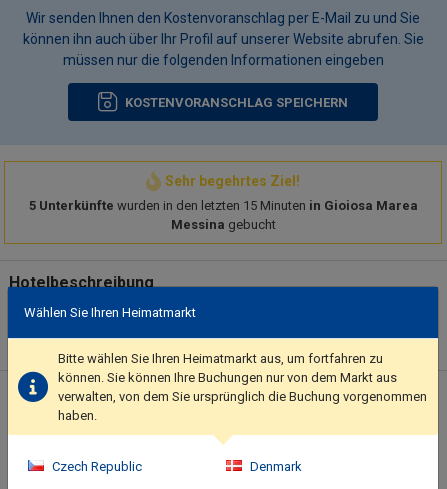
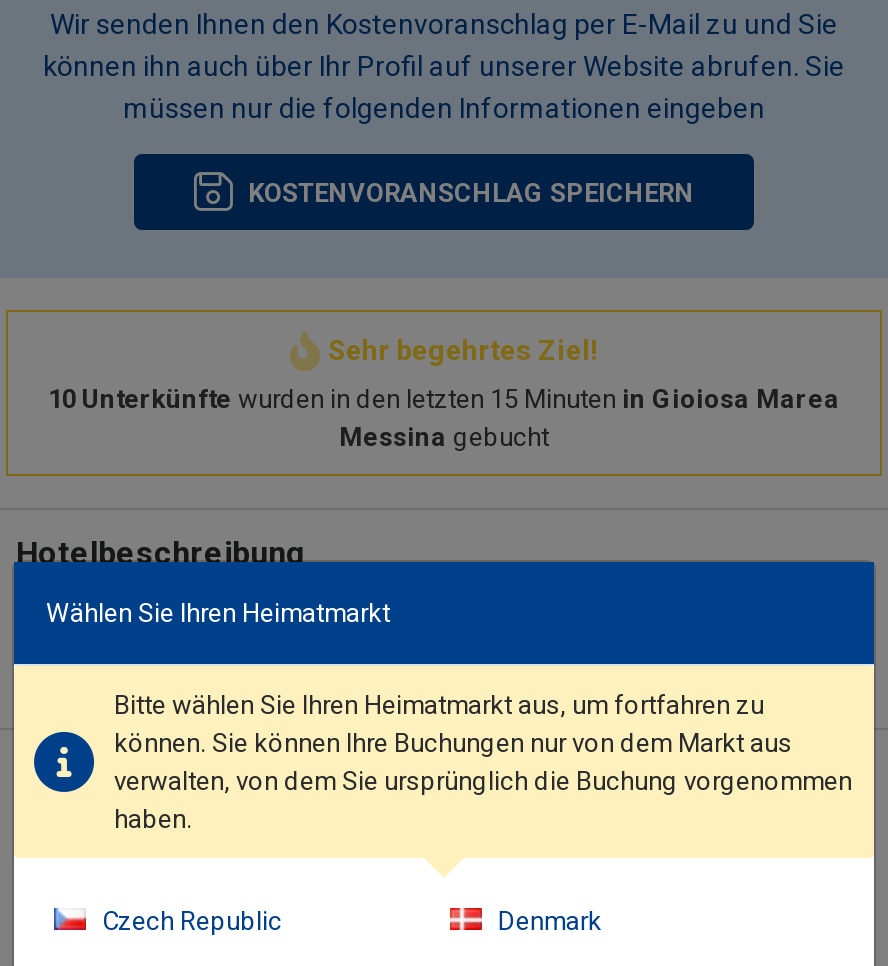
- 5 Unterkünfte wurden in den letzten 15 Minuten in Gioiosa Marea
+ 10 Unterkünfte wurden in den letzten 15 Minuten in Gioiosa Marea
